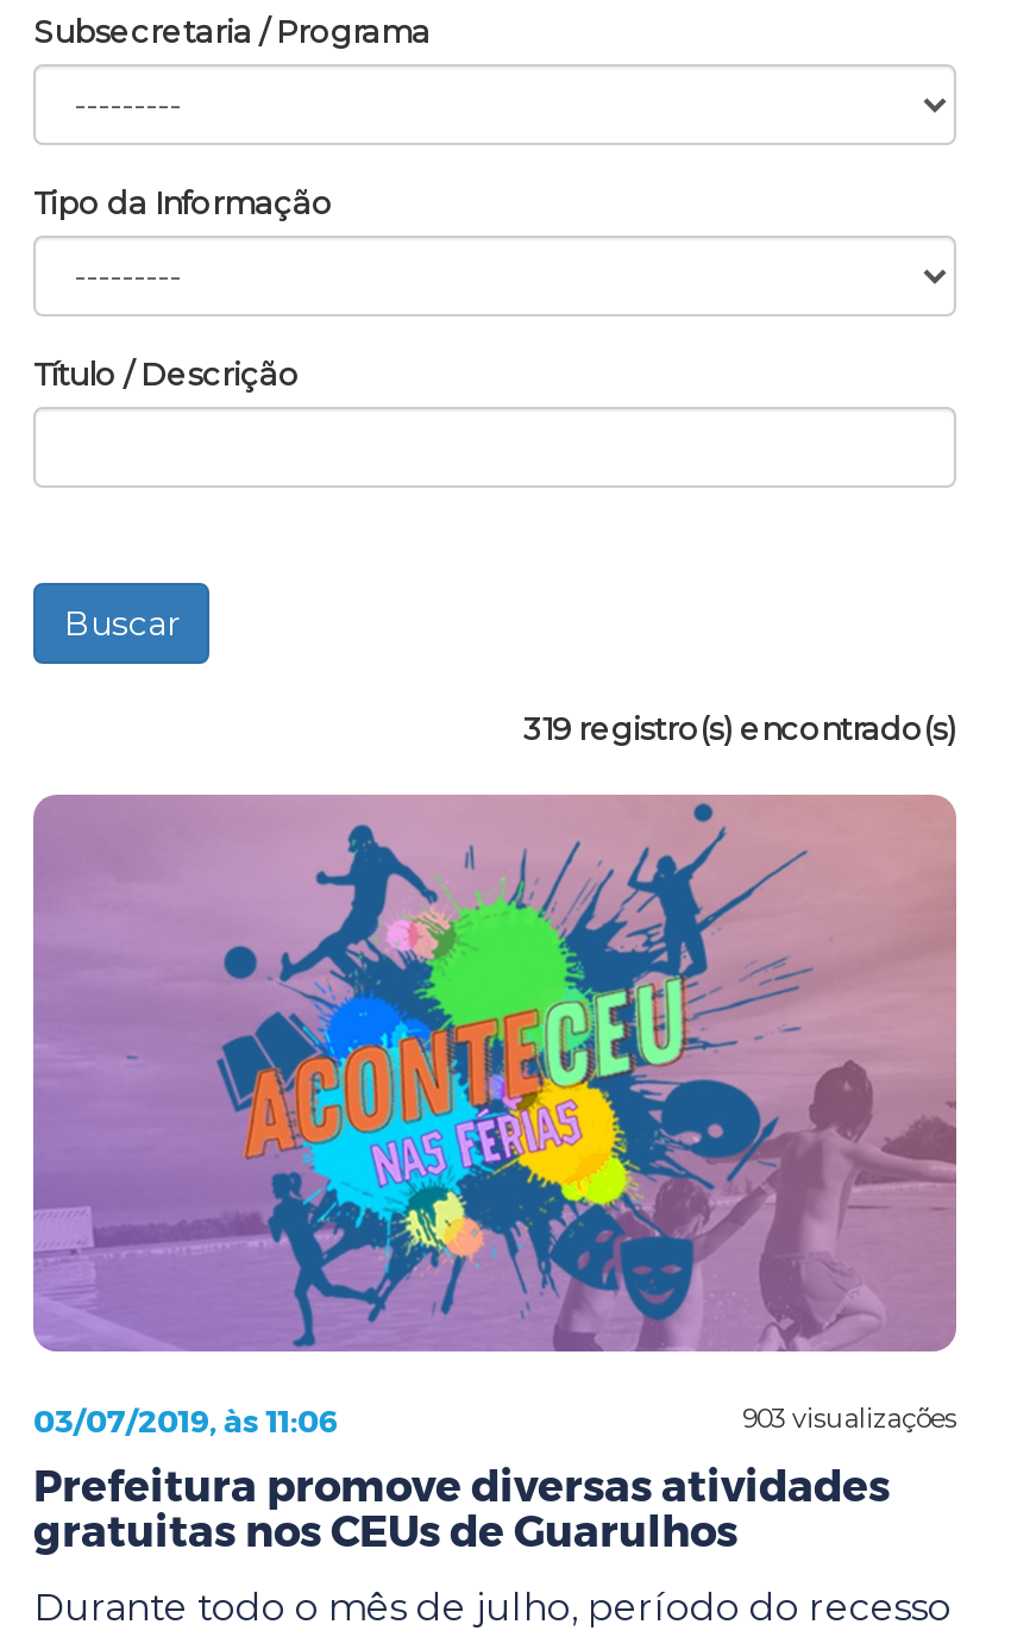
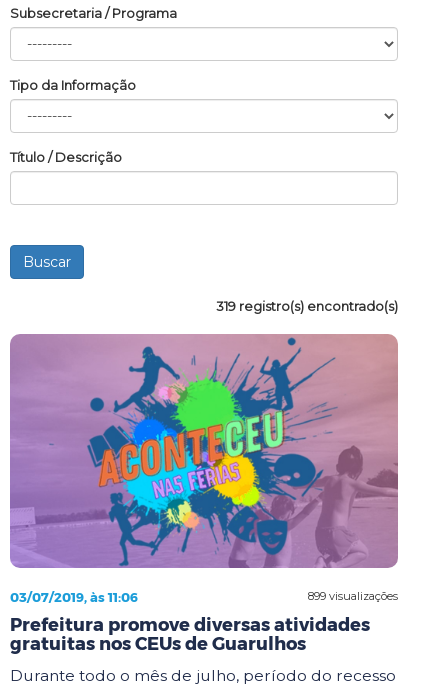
- 903 visualizações
+ 899 visualizações
